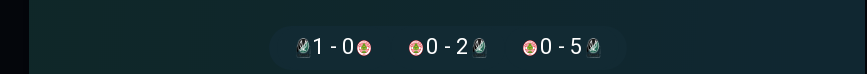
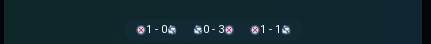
- 0 - 2
+ 0 - 3

- 0 - 5
+ 1 - 1
